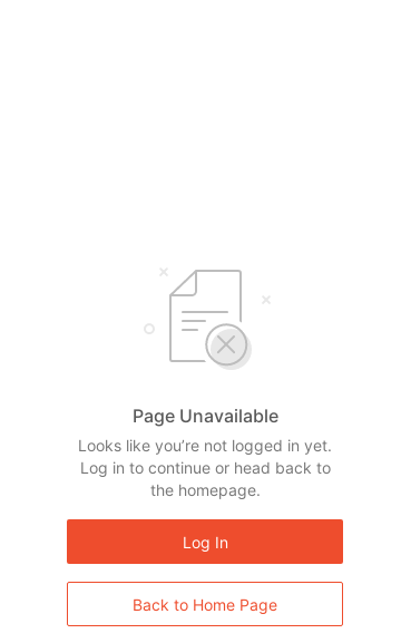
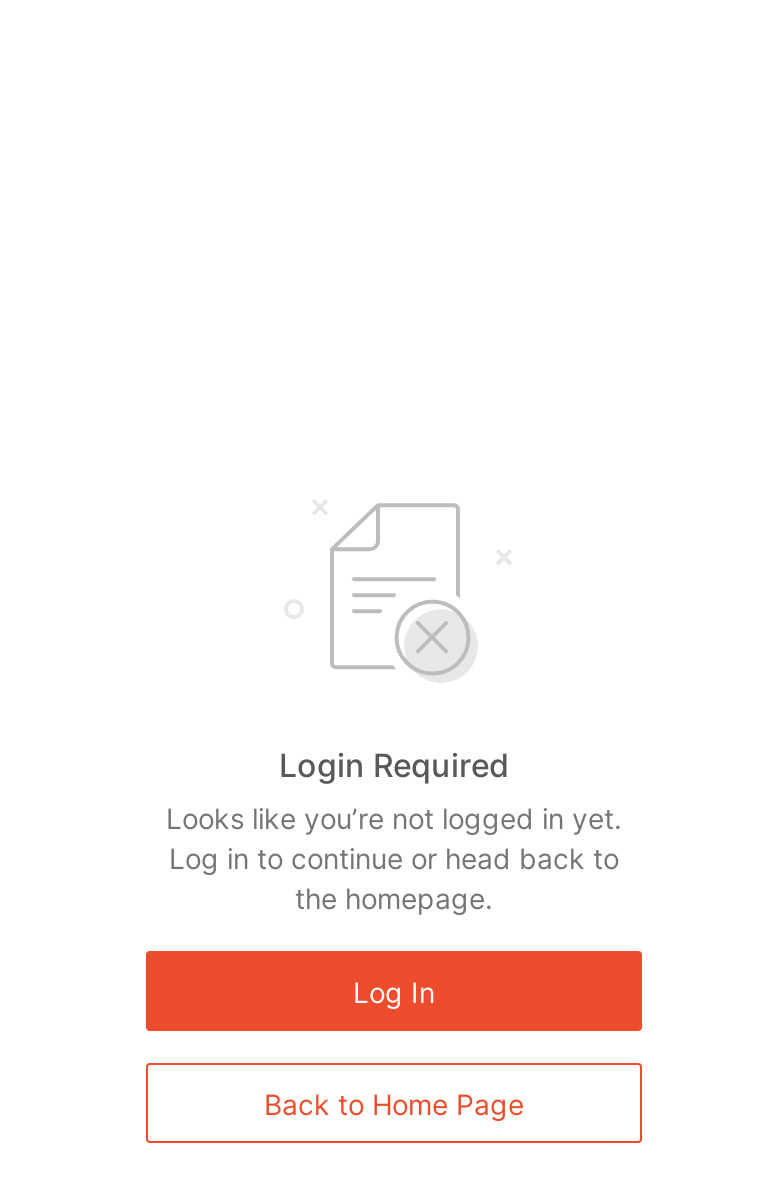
- Page Unavailable
+ Login Required
